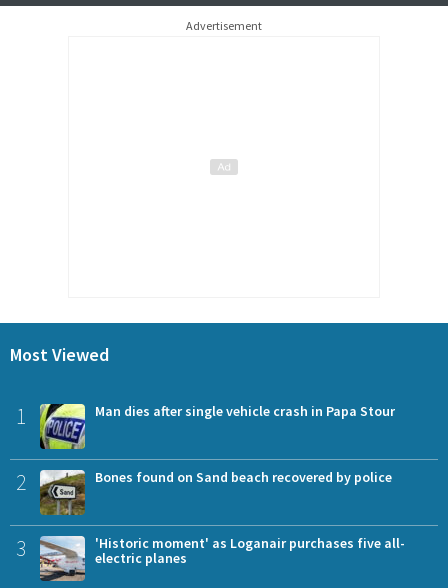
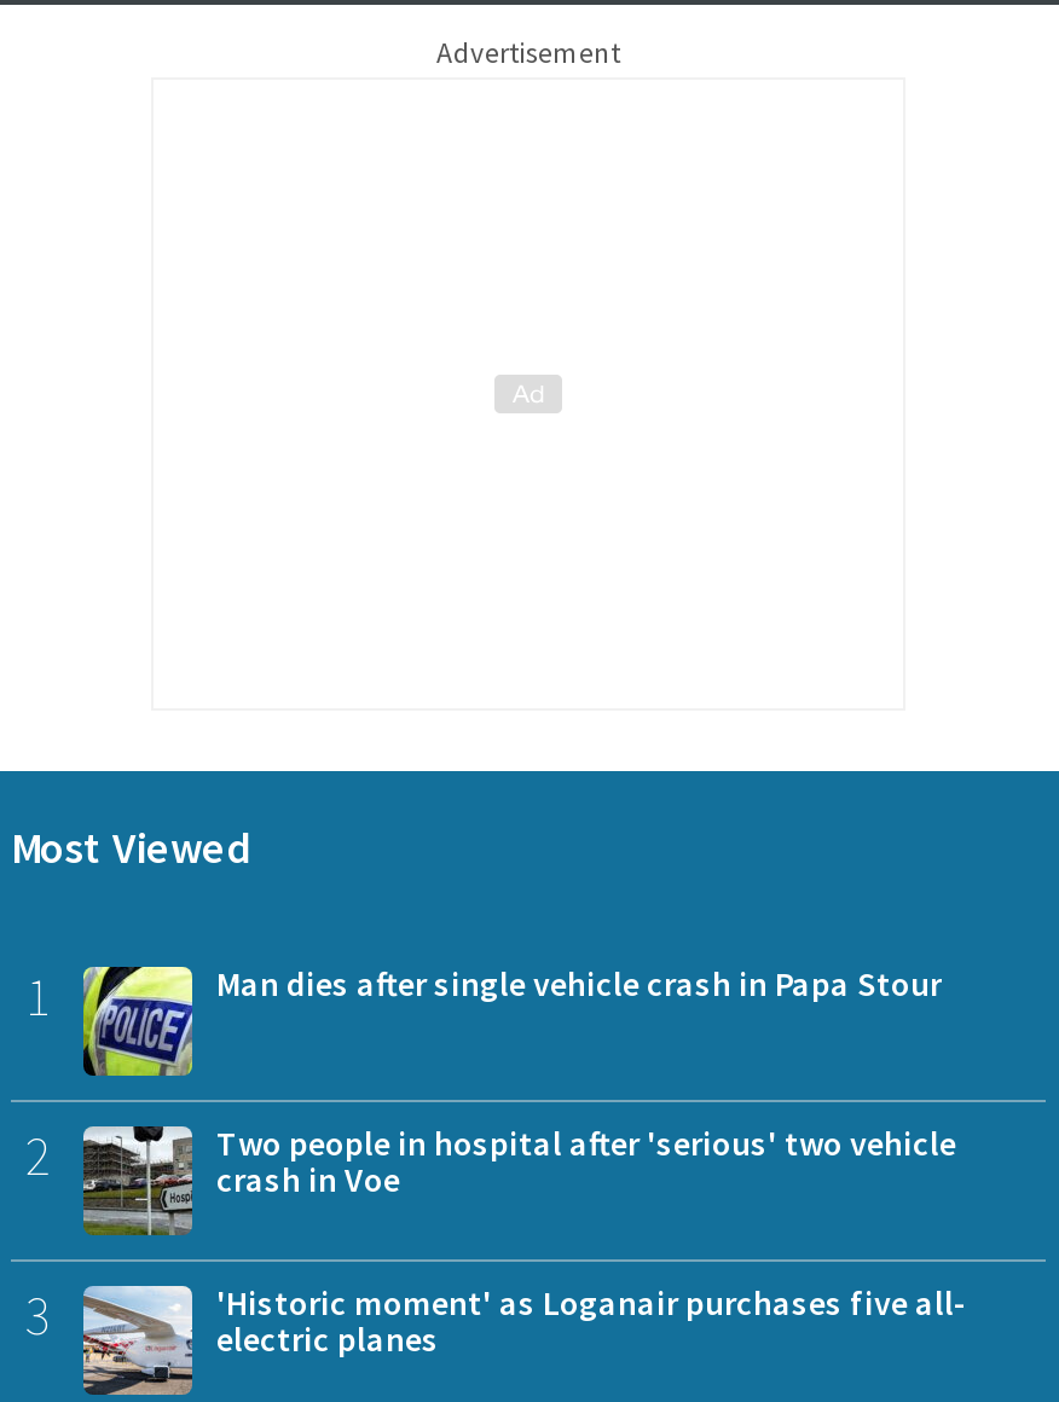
- [image]
- Bones found on Sand beach recovered by police
+ [image]
+ Two people in hospital after 'serious' two vehicle
+ crash in Voe
